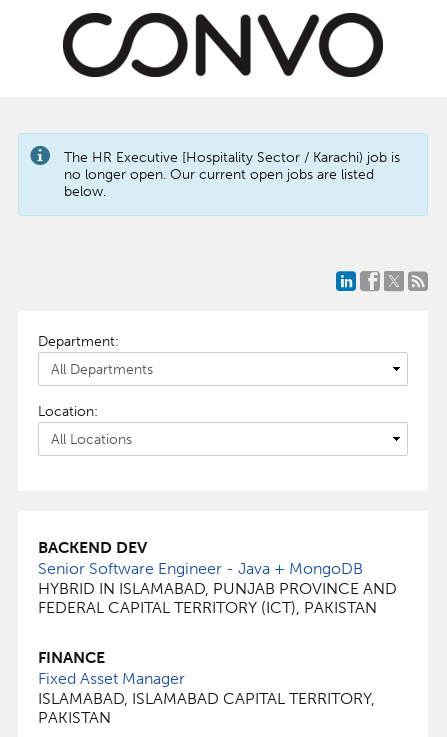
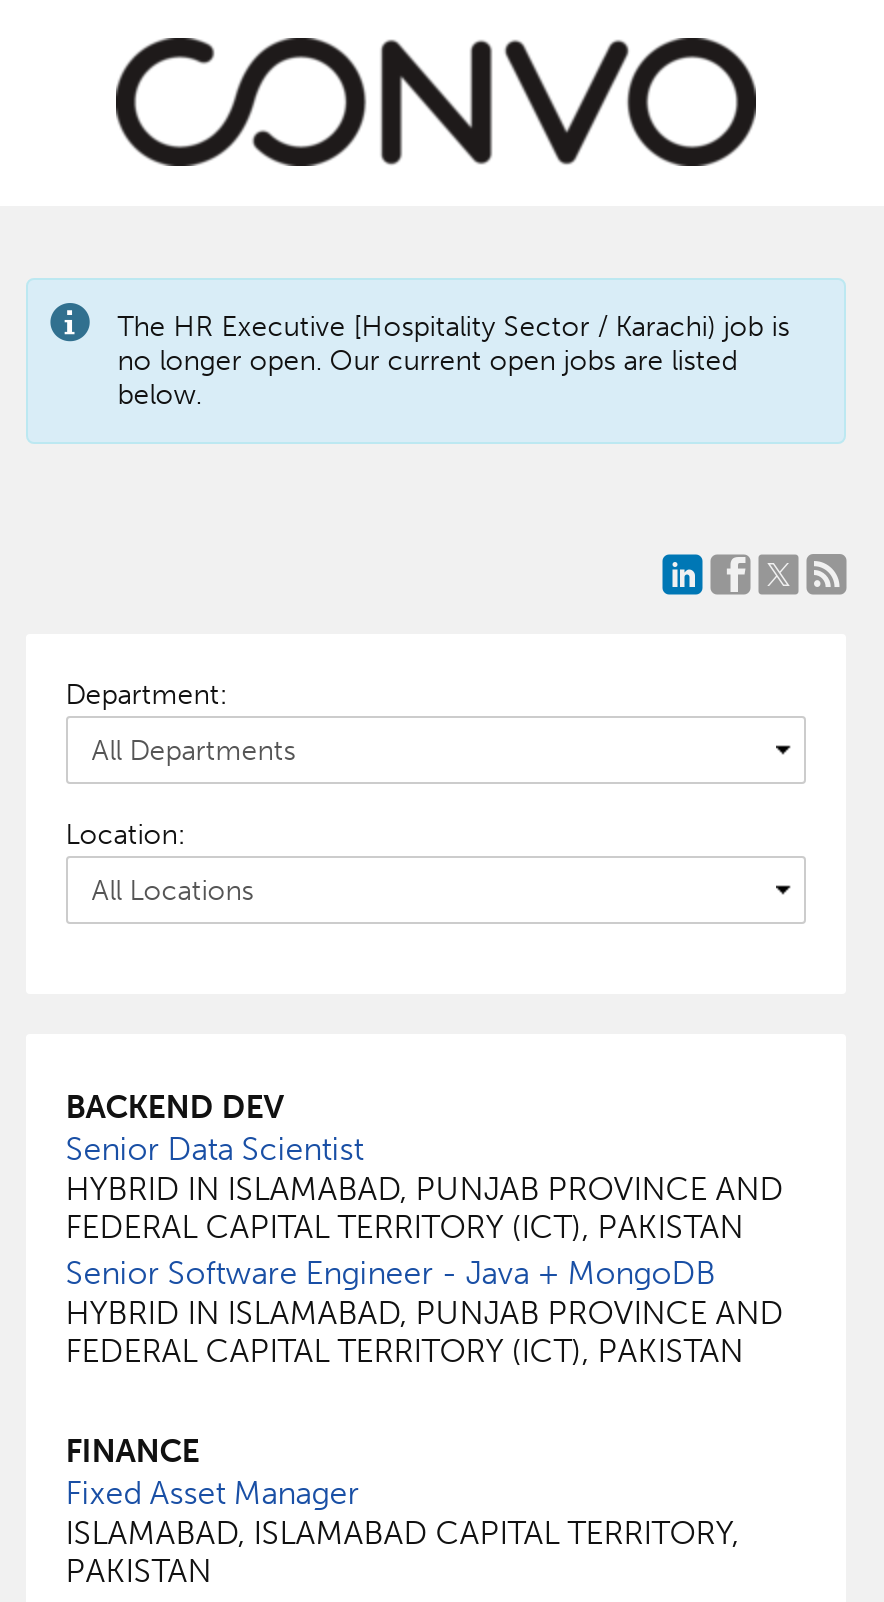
+ Senior Data Scientist
+ HYBRID IN ISLAMABAD, PUNJAB PROVINCE AND
+ FEDERAL CAPITAL TERRITORY (ICT), PAKISTAN
